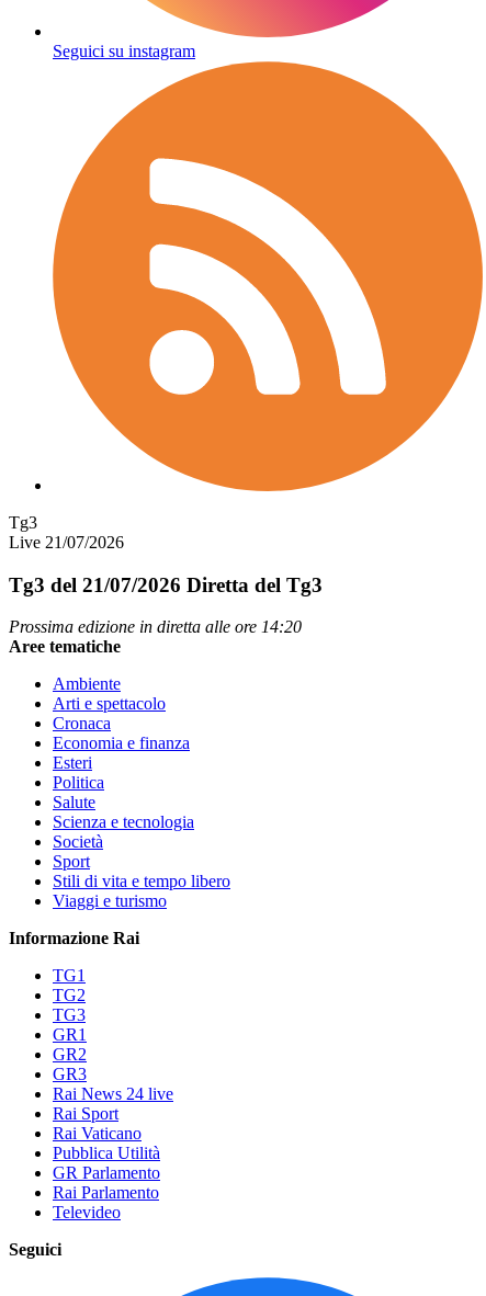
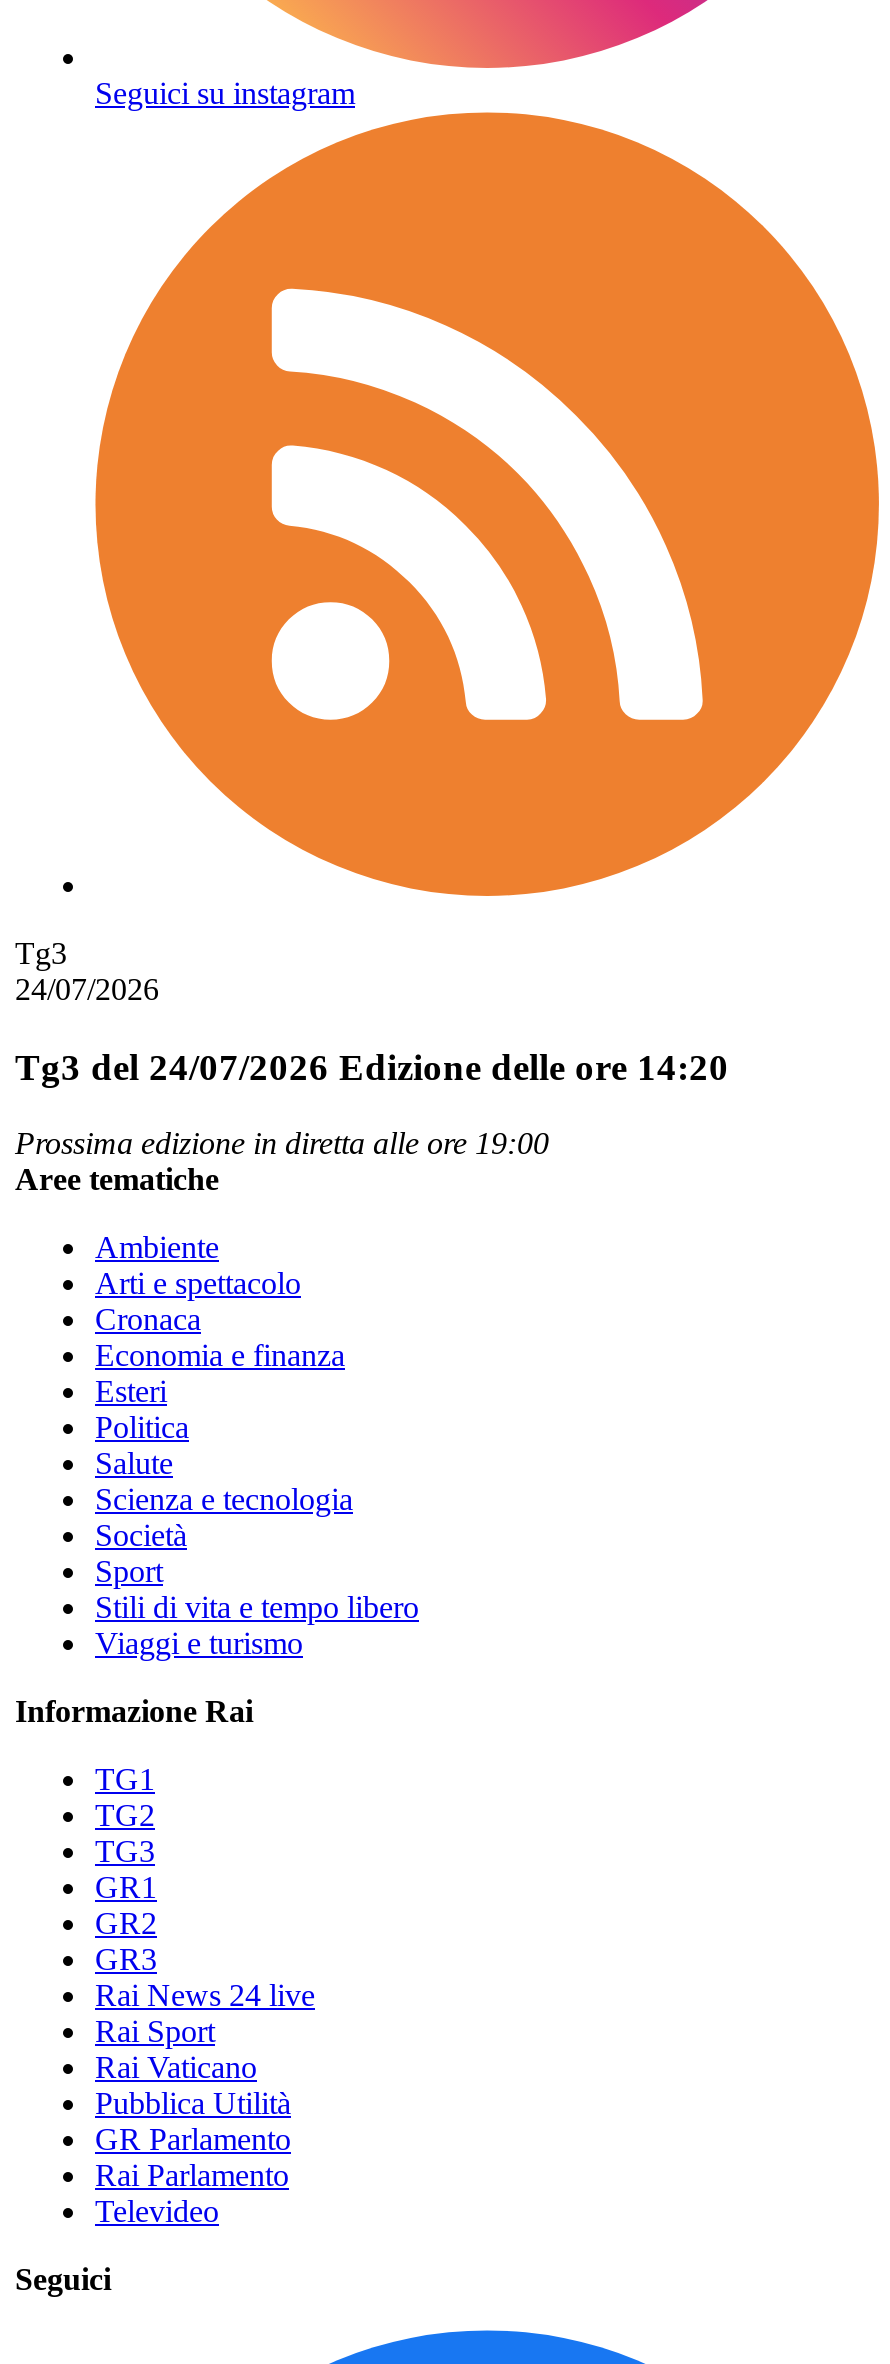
- Live 21/07/2026
+ 24/07/2026

- Tg3 del 21/07/2026 Diretta del Tg3
+ Tg3 del 24/07/2026 Edizione delle ore 14:20

- Prossima edizione in diretta alle ore 14:20
+ Prossima edizione in diretta alle ore 19:00
